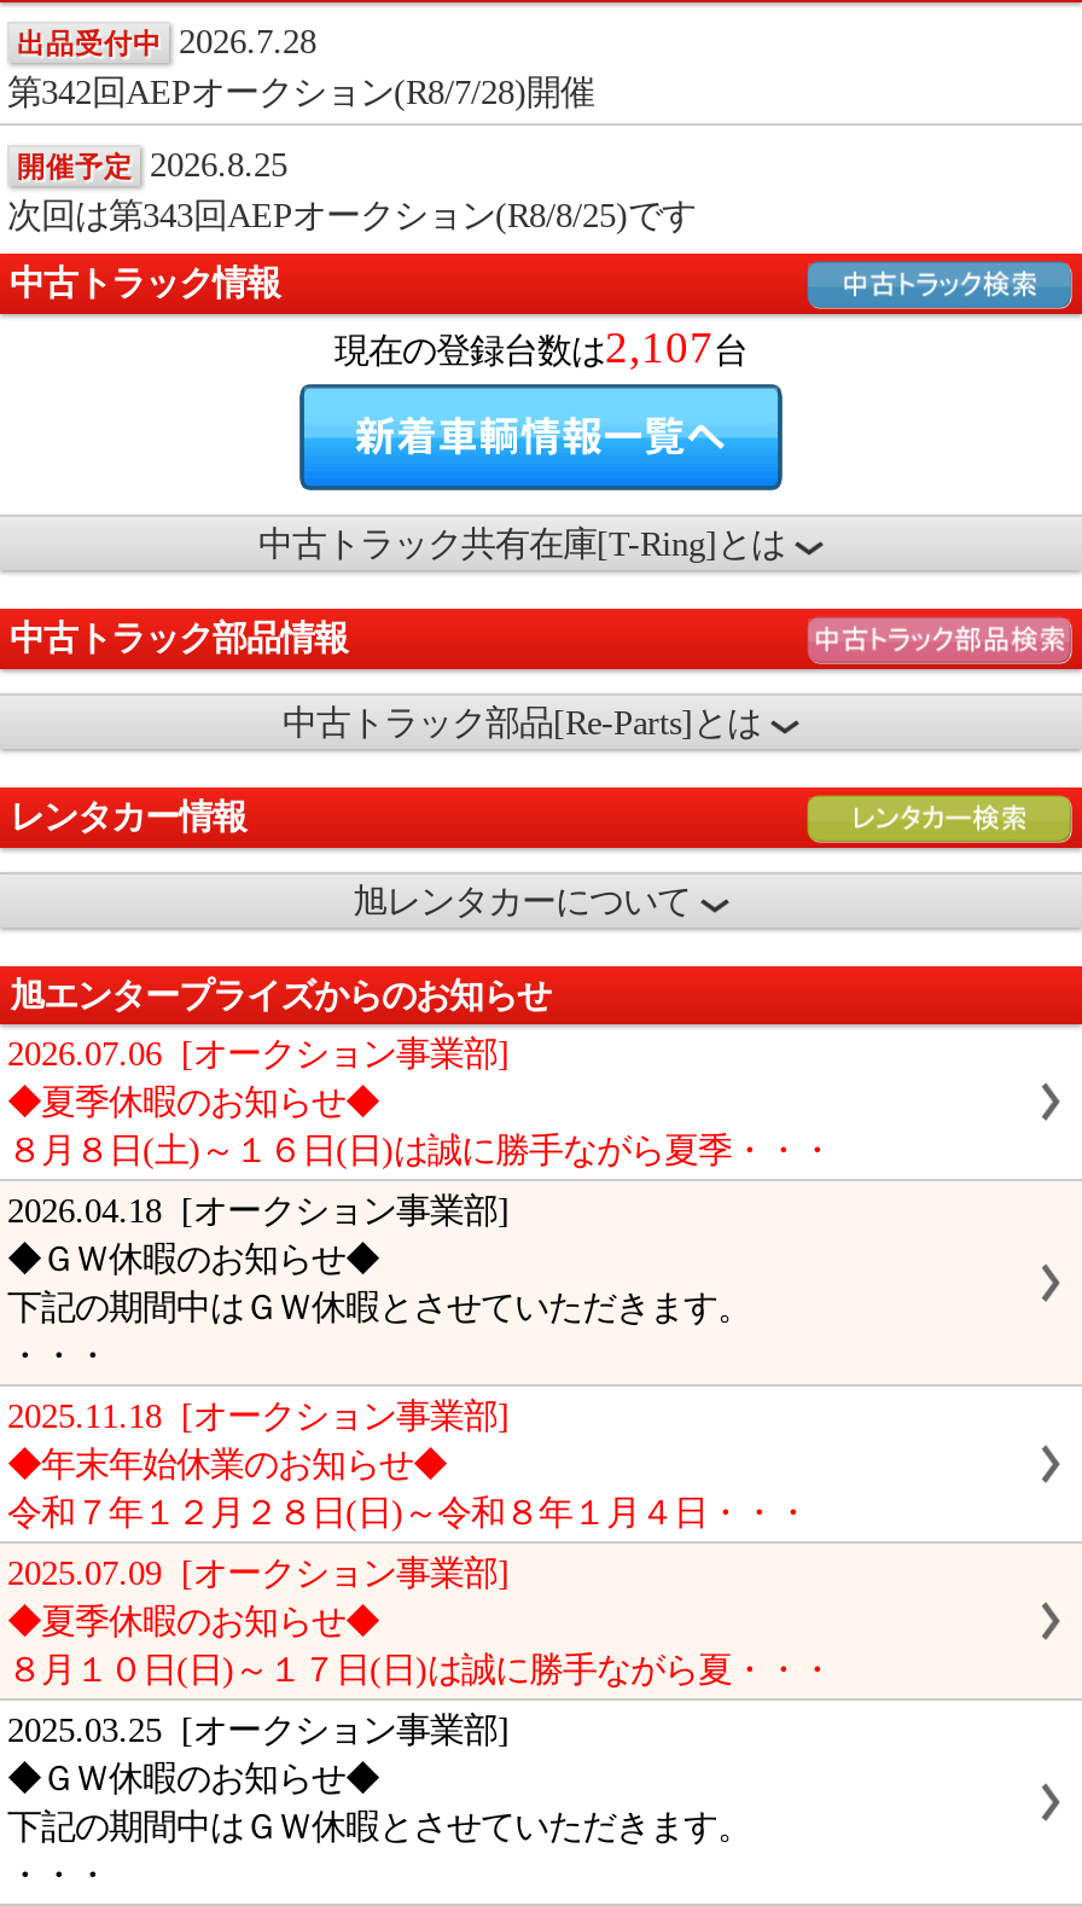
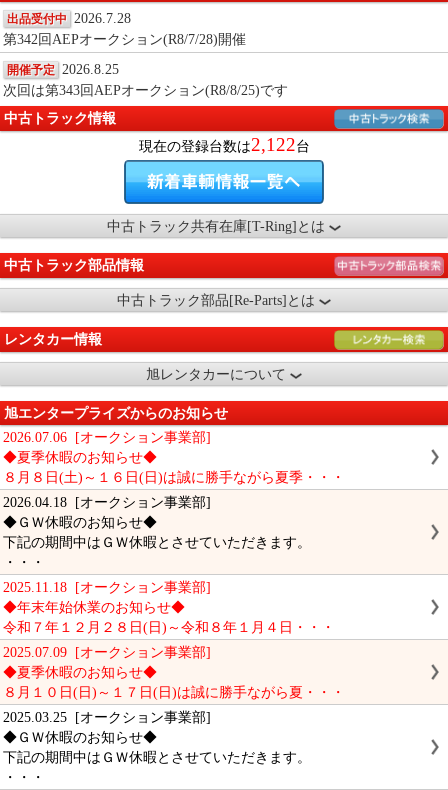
- 現在の登録台数は2,107台
+ 現在の登録台数は2,122台
